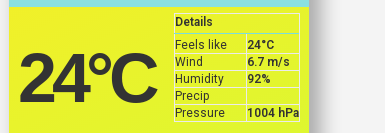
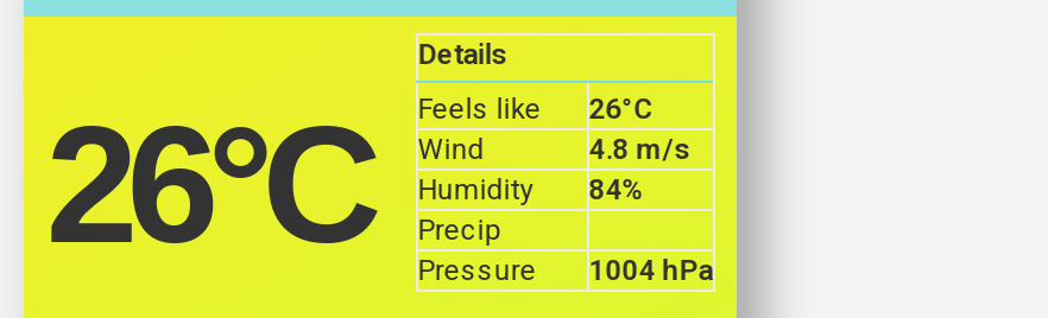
- 24°C
+ 26°C

- 24°C
+ 26°C

- 6.7 m/s
+ 4.8 m/s

- 92%
+ 84%
